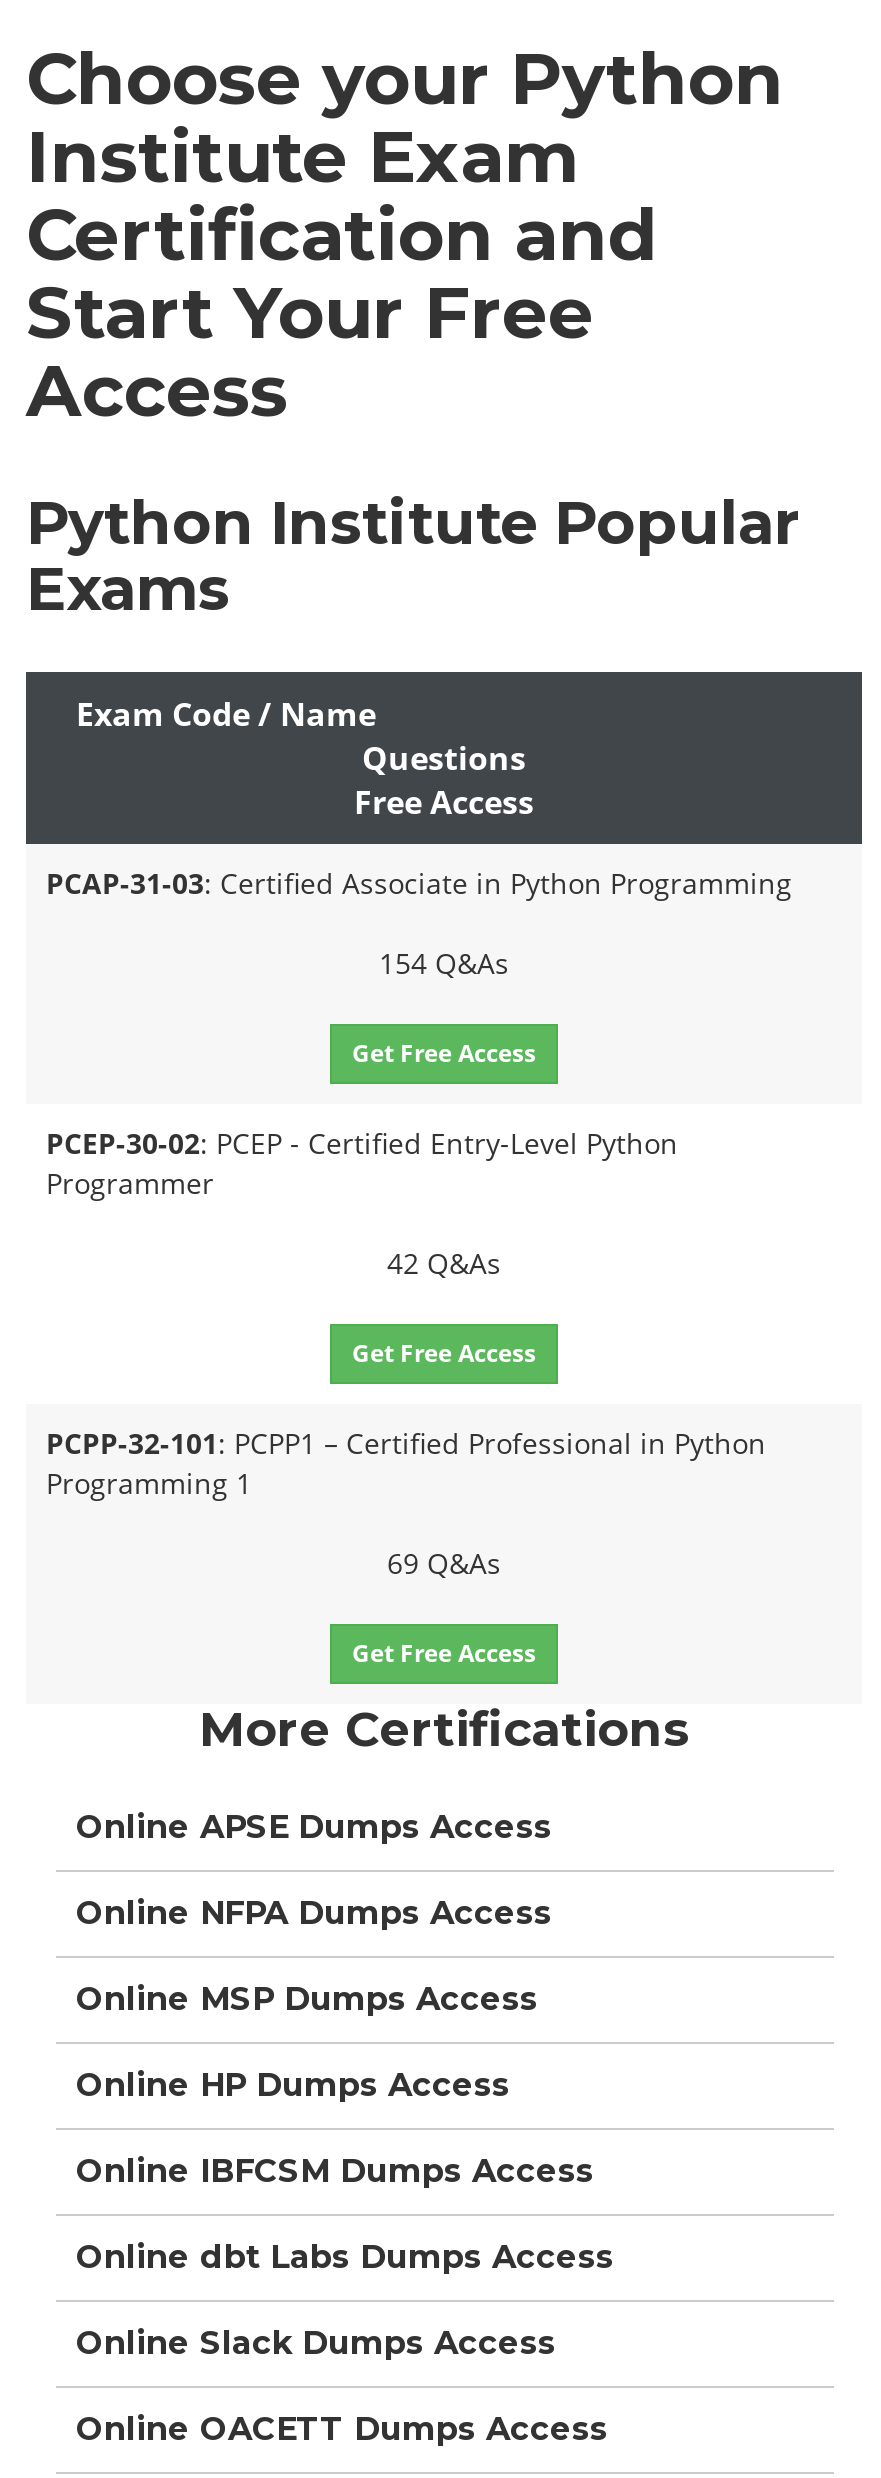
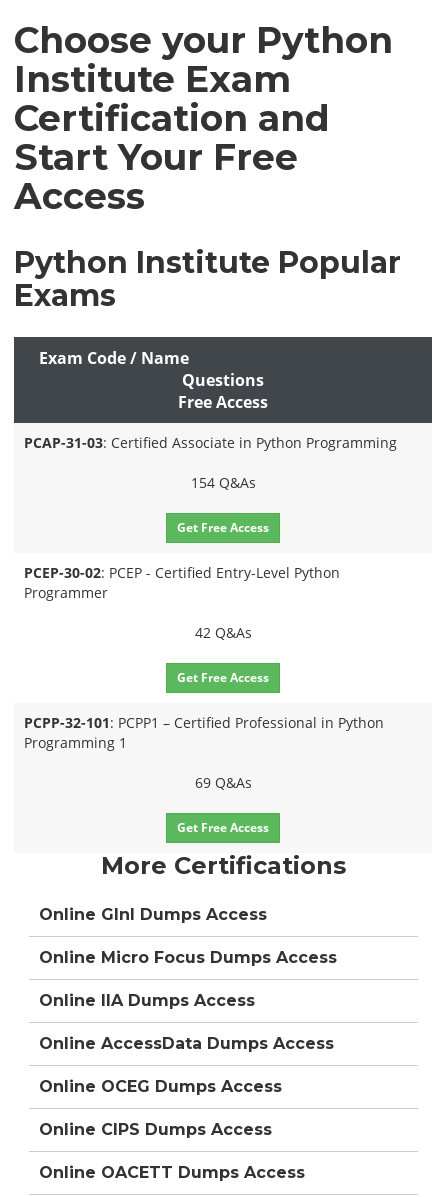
- Online APSE Dumps Access
- Online NFPA Dumps Access
- Online MSP Dumps Access
- Online HP Dumps Access
- Online IBFCSM Dumps Access
- Online dbt Labs Dumps Access
- Online Slack Dumps Access
+ Online GInI Dumps Access
+ Online Micro Focus Dumps Access
+ Online IIA Dumps Access
+ Online AccessData Dumps Access
+ Online OCEG Dumps Access
+ Online CIPS Dumps Access
